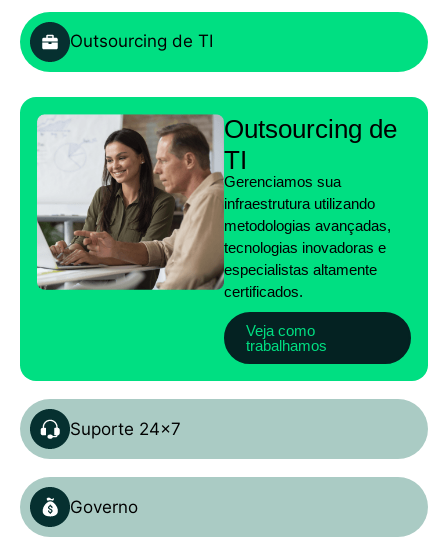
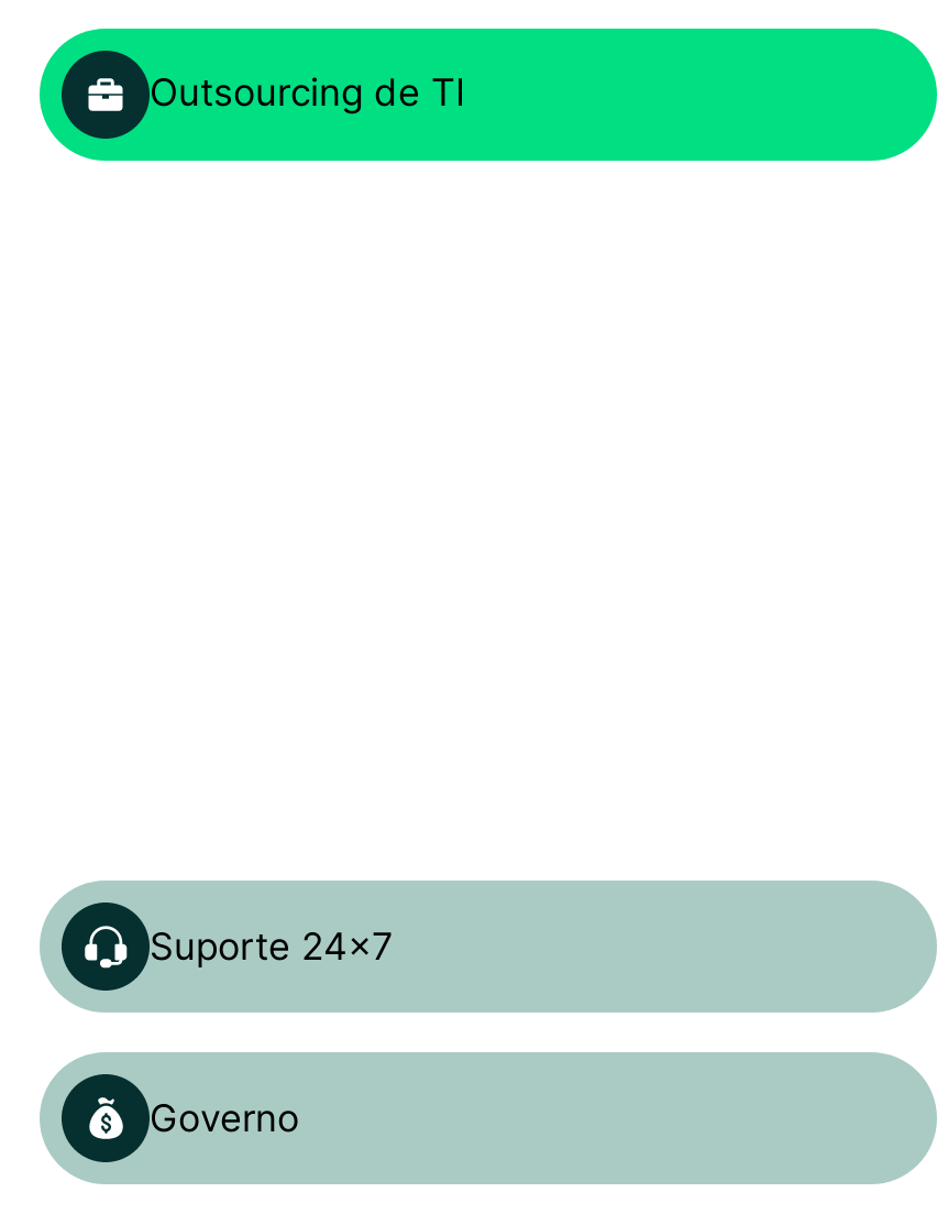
- [image]
- Outsourcing de
- TI
- Gerenciamos sua
- infraestrutura utilizando
- metodologias avançadas,
- tecnologias inovadoras e
- especialistas altamente
- certificados.
- Veja como
- trabalhamos
